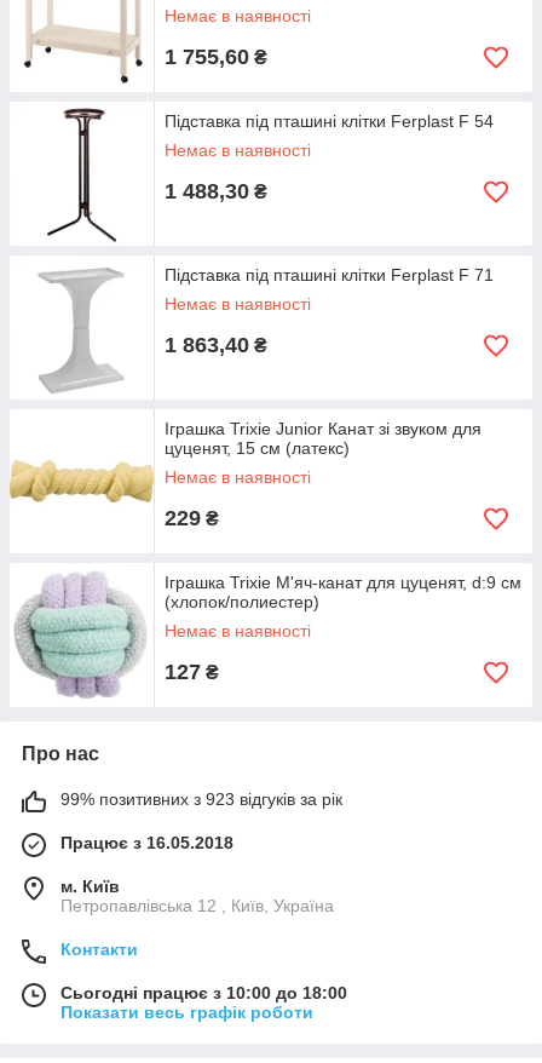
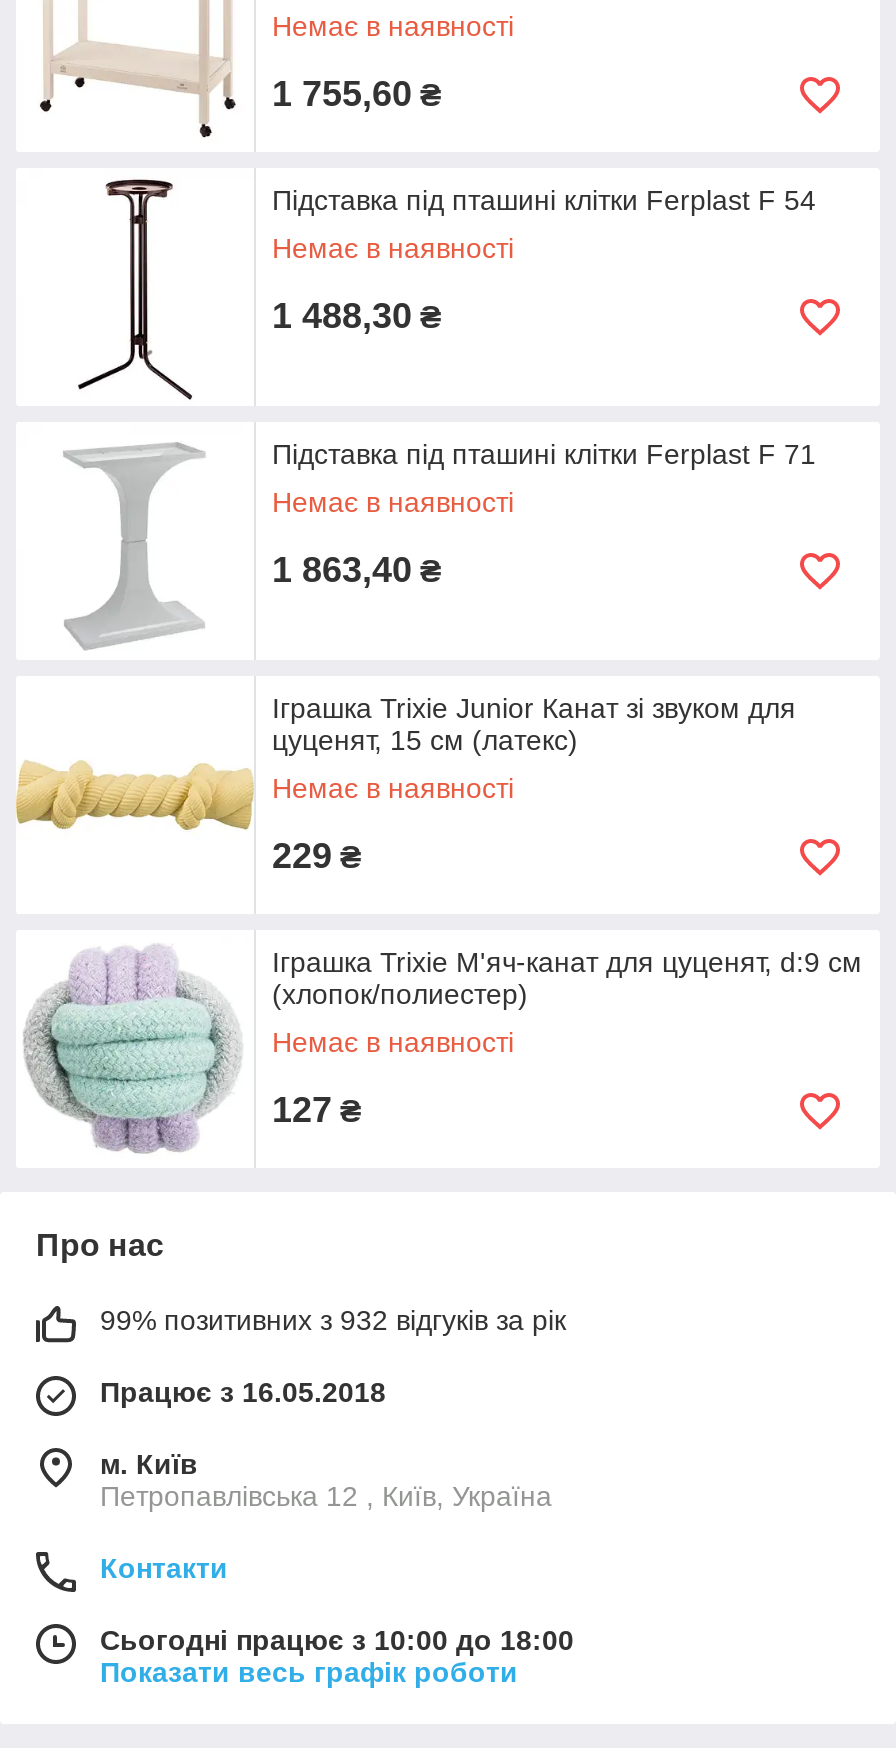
- 99% позитивних з 923 відгуків за рік
+ 99% позитивних з 932 відгуків за рік
